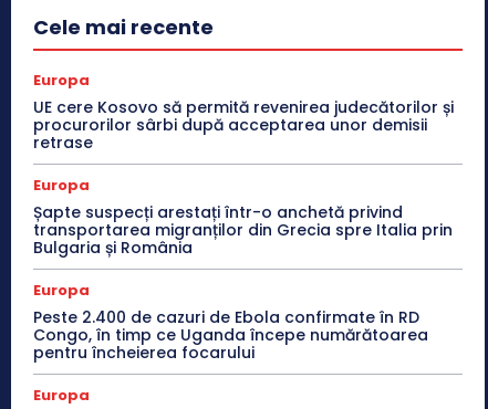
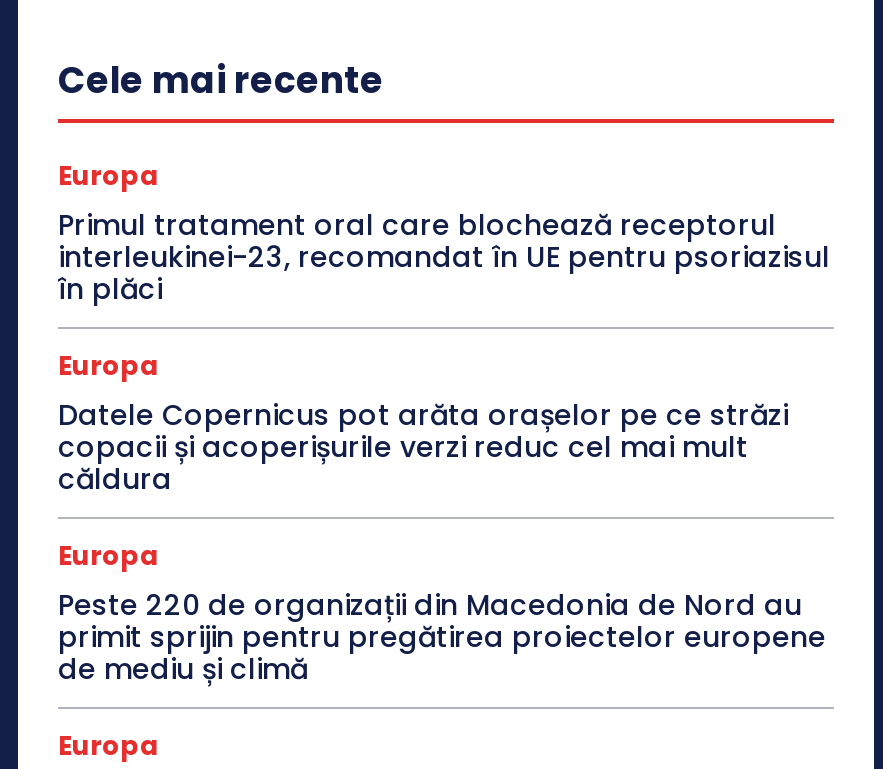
- UE cere Kosovo să permită revenirea judecătorilor și
- procurorilor sârbi după acceptarea unor demisii
- retrase
+ Primul tratament oral care blochează receptorul
+ interleukinei-23, recomandat în UE pentru psoriazisul
+ în plăci

- Șapte suspecți arestați într-o anchetă privind
- transportarea migranților din Grecia spre Italia prin
- Bulgaria și România
+ Datele Copernicus pot arăta orașelor pe ce străzi
+ copacii și acoperișurile verzi reduc cel mai mult
+ căldura

- Peste 2.400 de cazuri de Ebola confirmate în RD
- Congo, în timp ce Uganda începe numărătoarea
- pentru încheierea focarului
+ Peste 220 de organizații din Macedonia de Nord au
+ primit sprijin pentru pregătirea proiectelor europene
+ de mediu și climă
